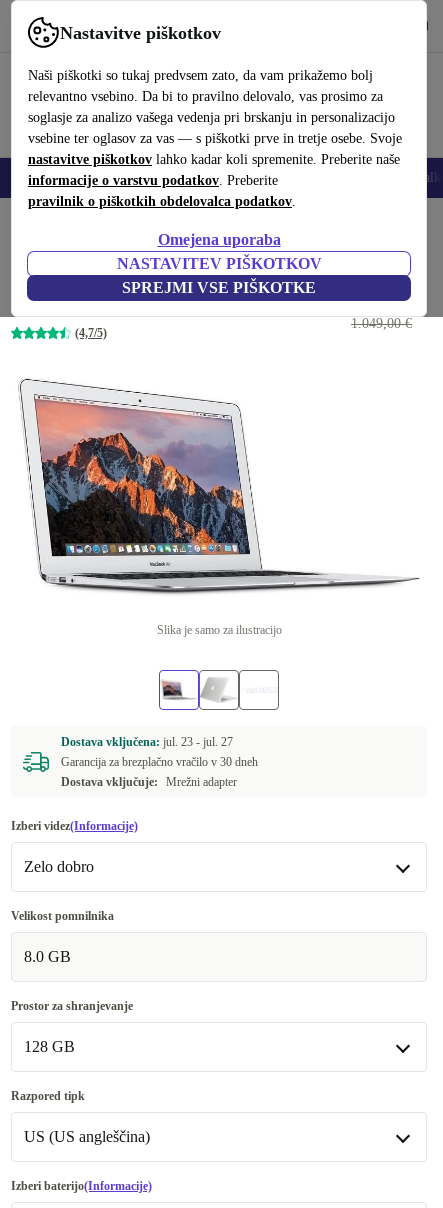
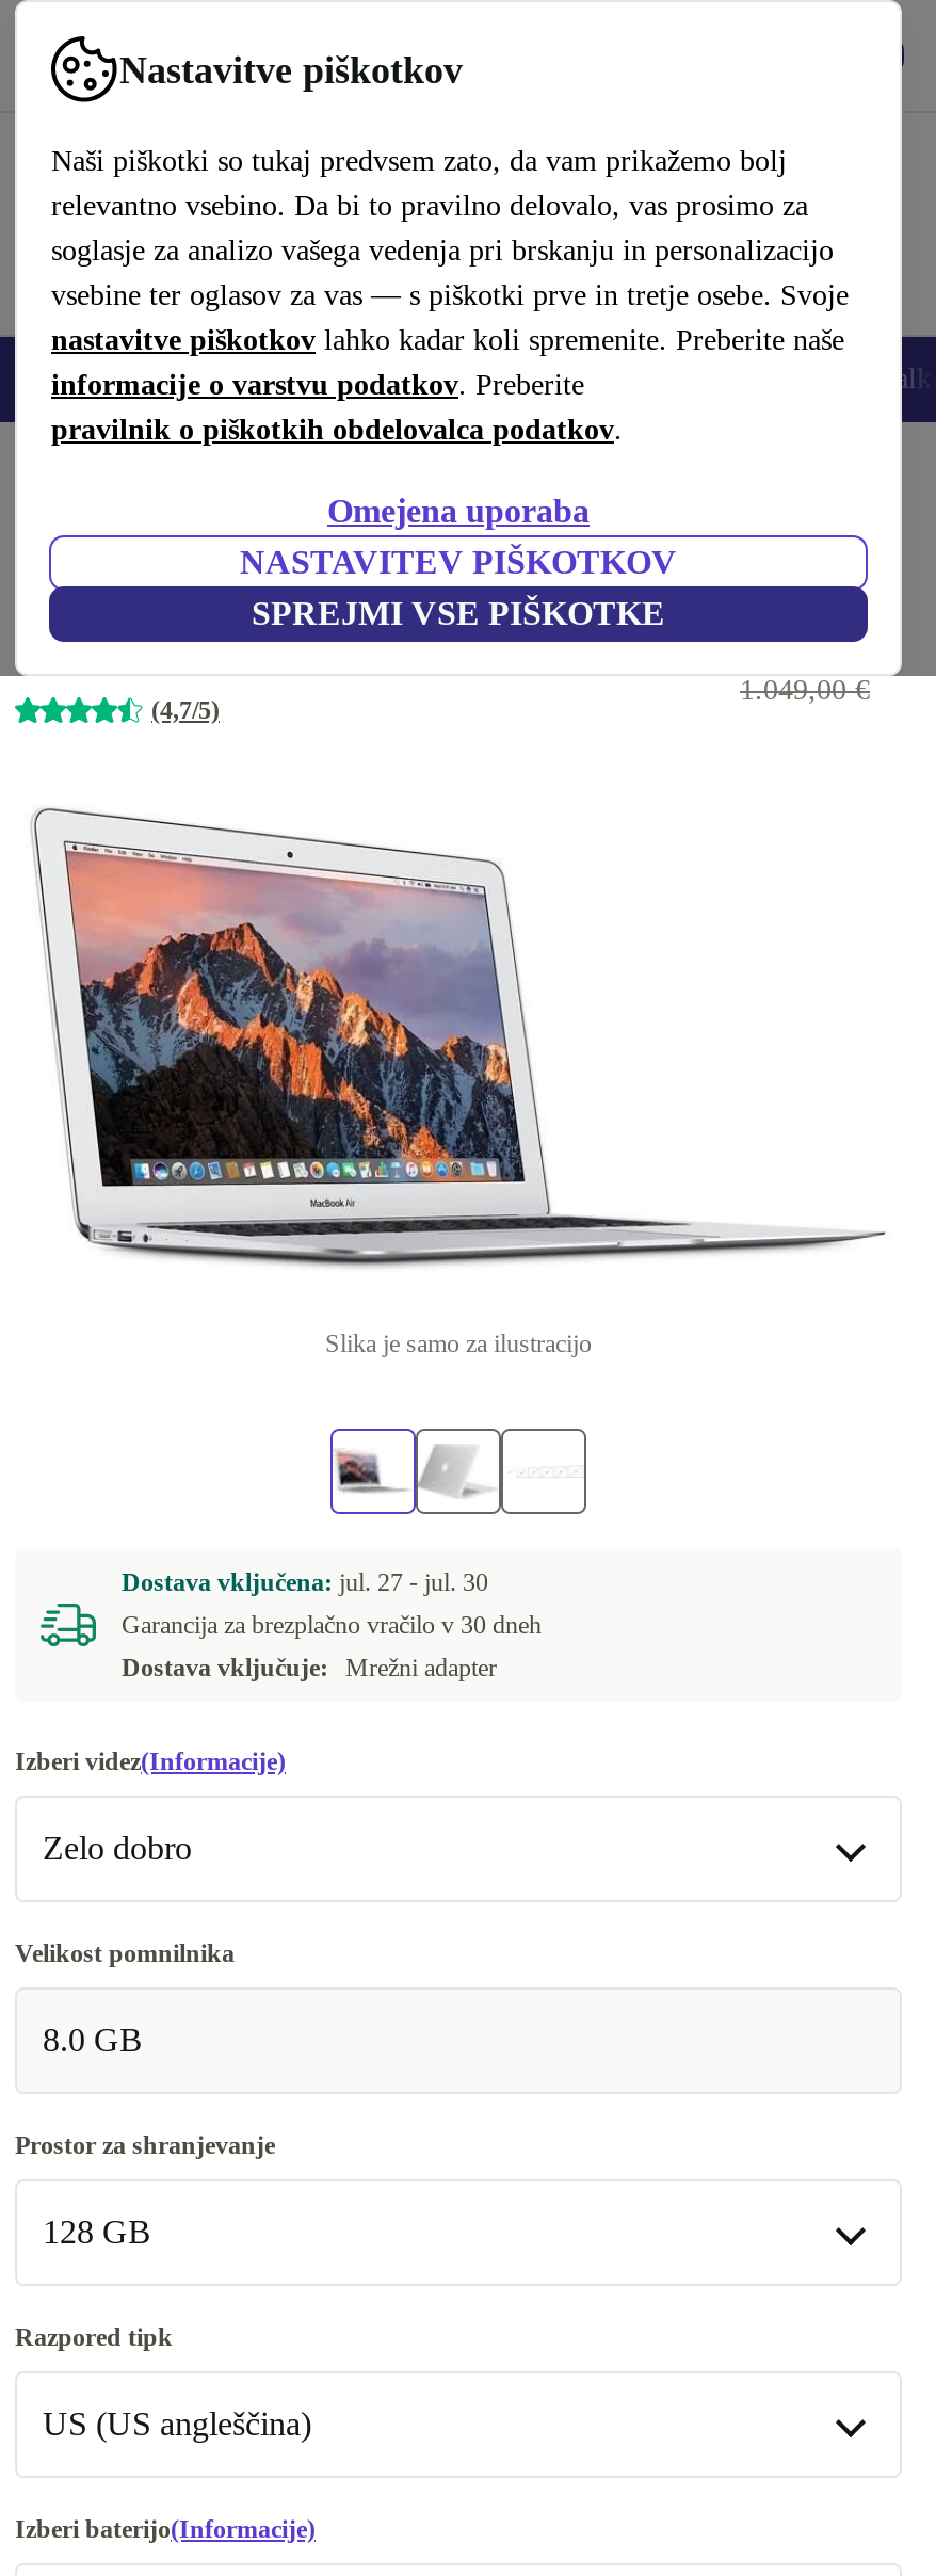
- Dostava vključena: jul. 23 - jul. 27
+ Dostava vključena: jul. 27 - jul. 30
